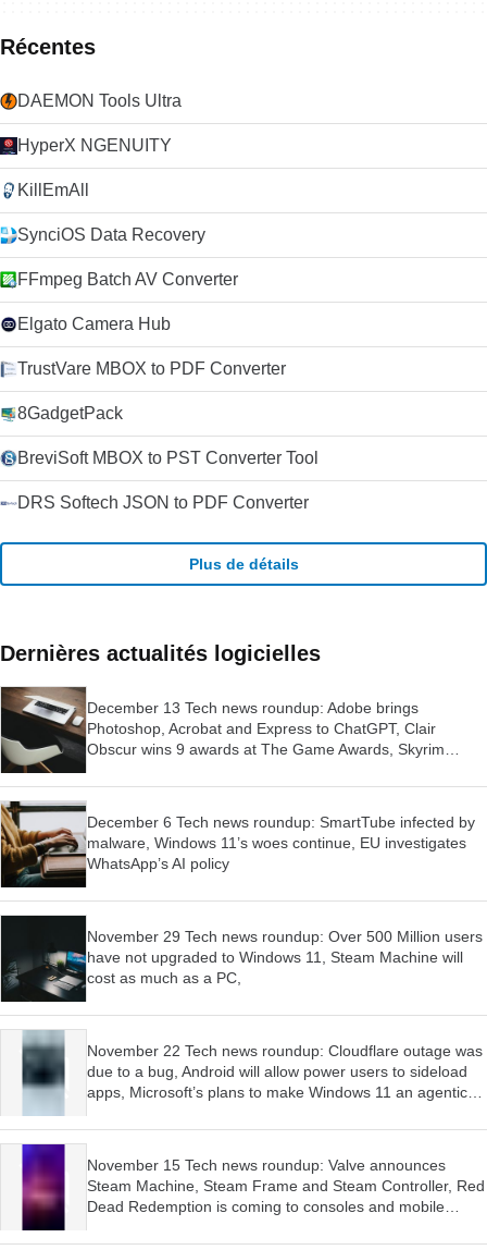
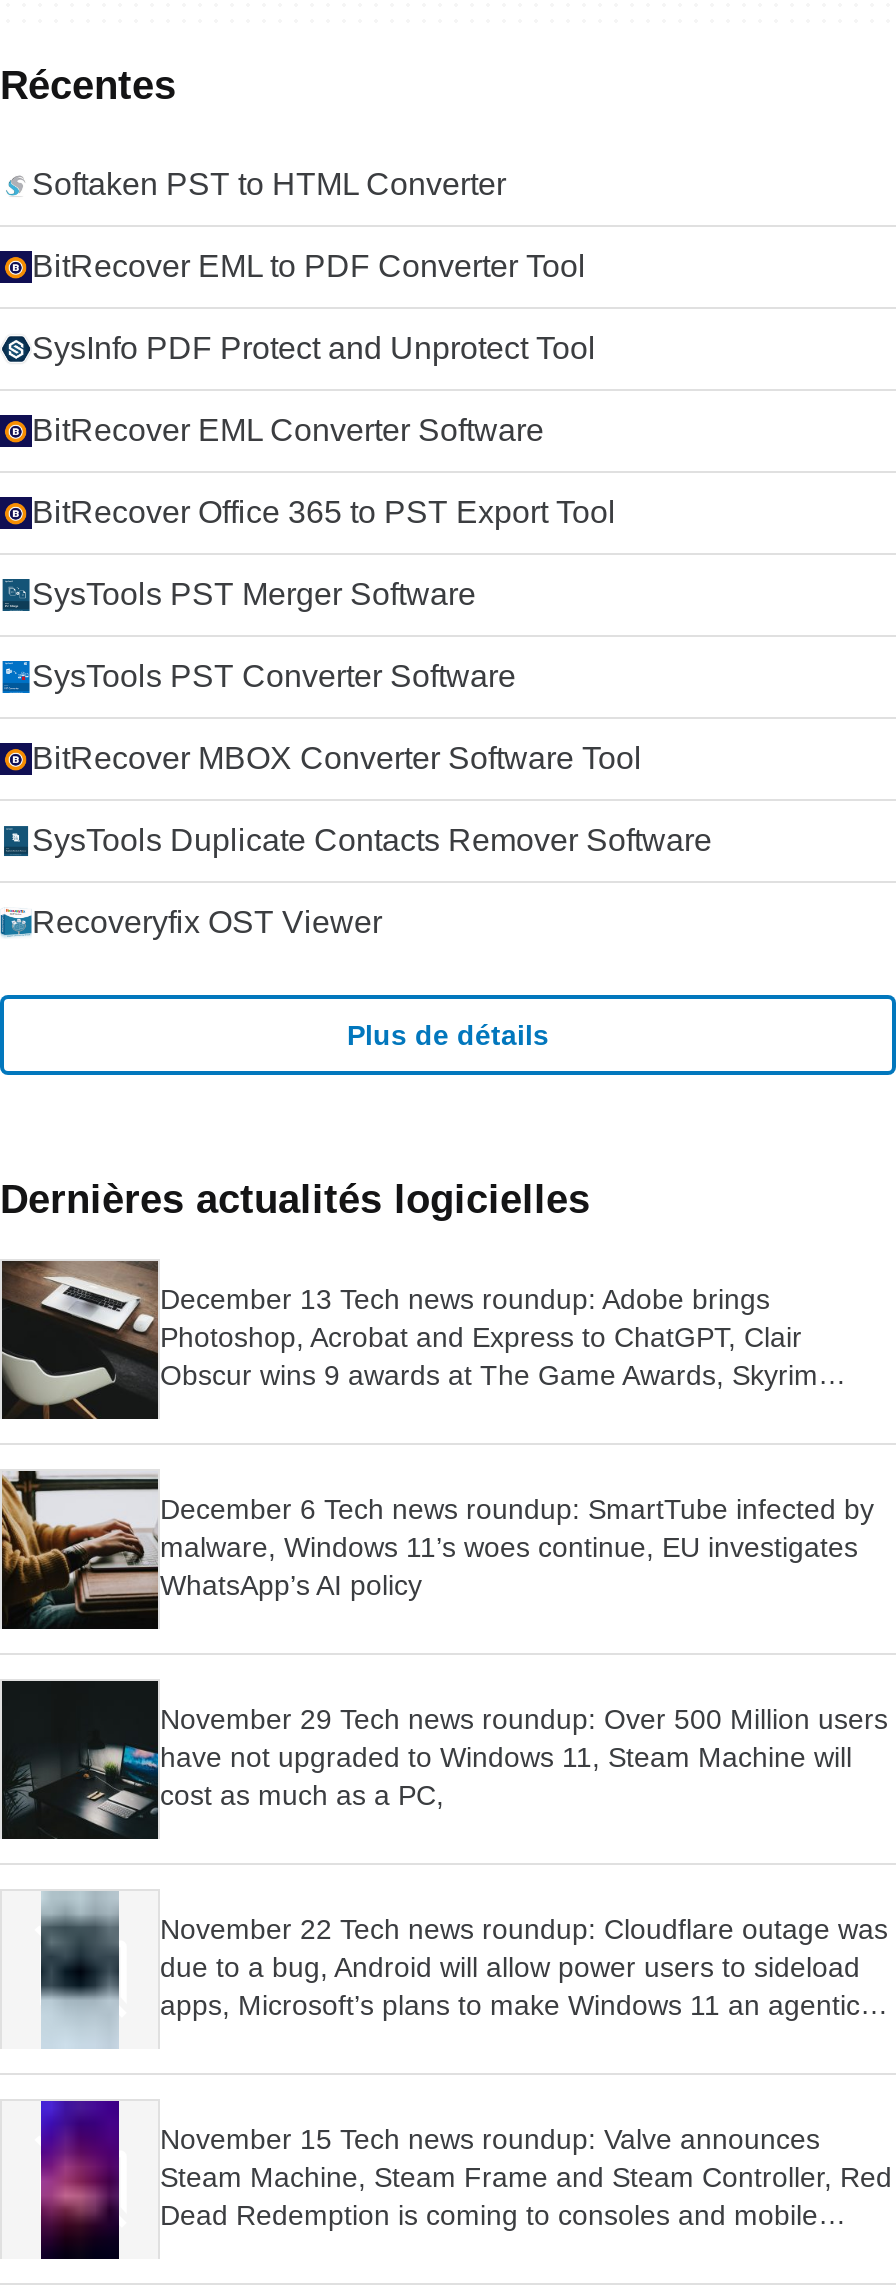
- DAEMON Tools Ultra
+ Softaken PST to HTML Converter

- HyperX NGENUITY
+ BitRecover EML to PDF Converter Tool

- KillEmAll
+ SysInfo PDF Protect and Unprotect Tool

- SynciOS Data Recovery
+ BitRecover EML Converter Software

- FFmpeg Batch AV Converter
+ BitRecover Office 365 to PST Export Tool

- Elgato Camera Hub
+ SysTools PST Merger Software

- TrustVare MBOX to PDF Converter
+ SysTools PST Converter Software

- 8GadgetPack
+ BitRecover MBOX Converter Software Tool

- BreviSoft MBOX to PST Converter Tool
+ SysTools Duplicate Contacts Remover Software

- DRS Softech JSON to PDF Converter
+ Recoveryfix OST Viewer
